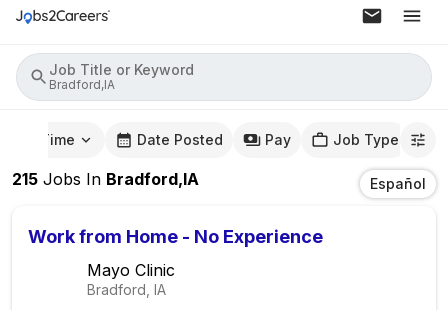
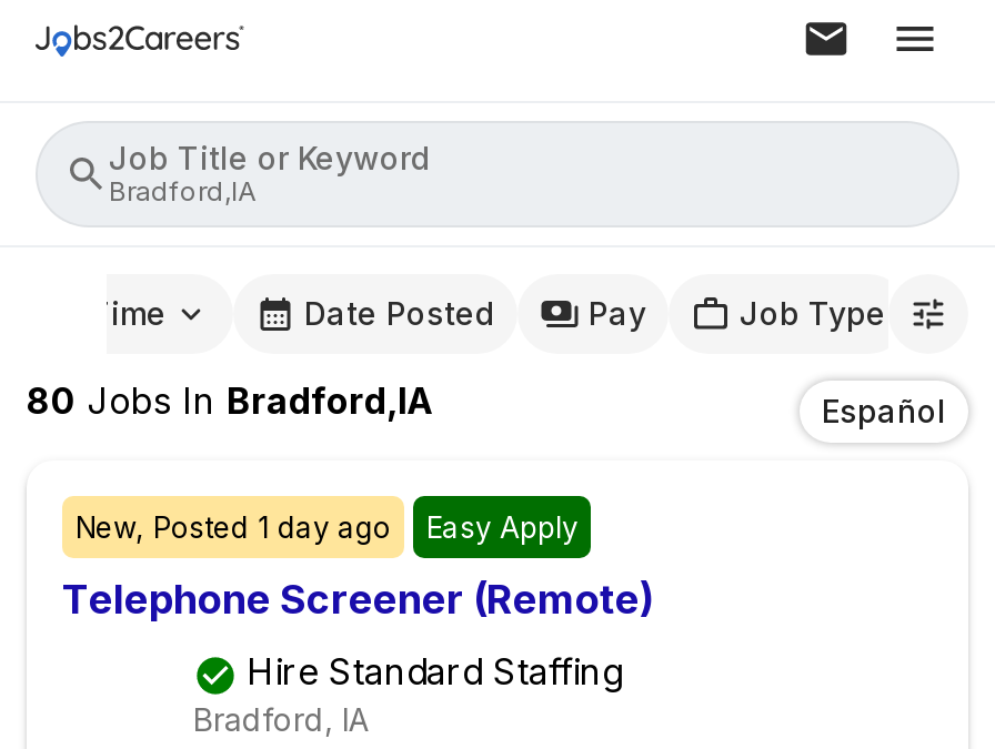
- 215 Jobs In Bradford,IA
+ 80 Jobs In Bradford,IA

- Work from Home - No Experience
- Mayo Clinic
+ New, Posted 1 day ago
+ Easy Apply
+ Telephone Screener (Remote)
+ Hire Standard Staffing
